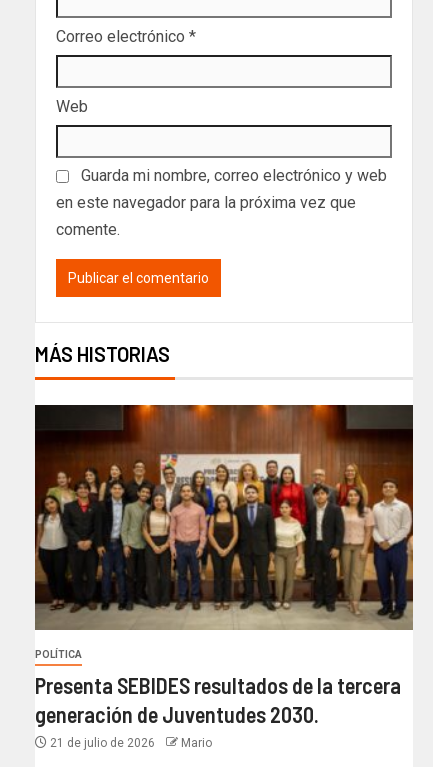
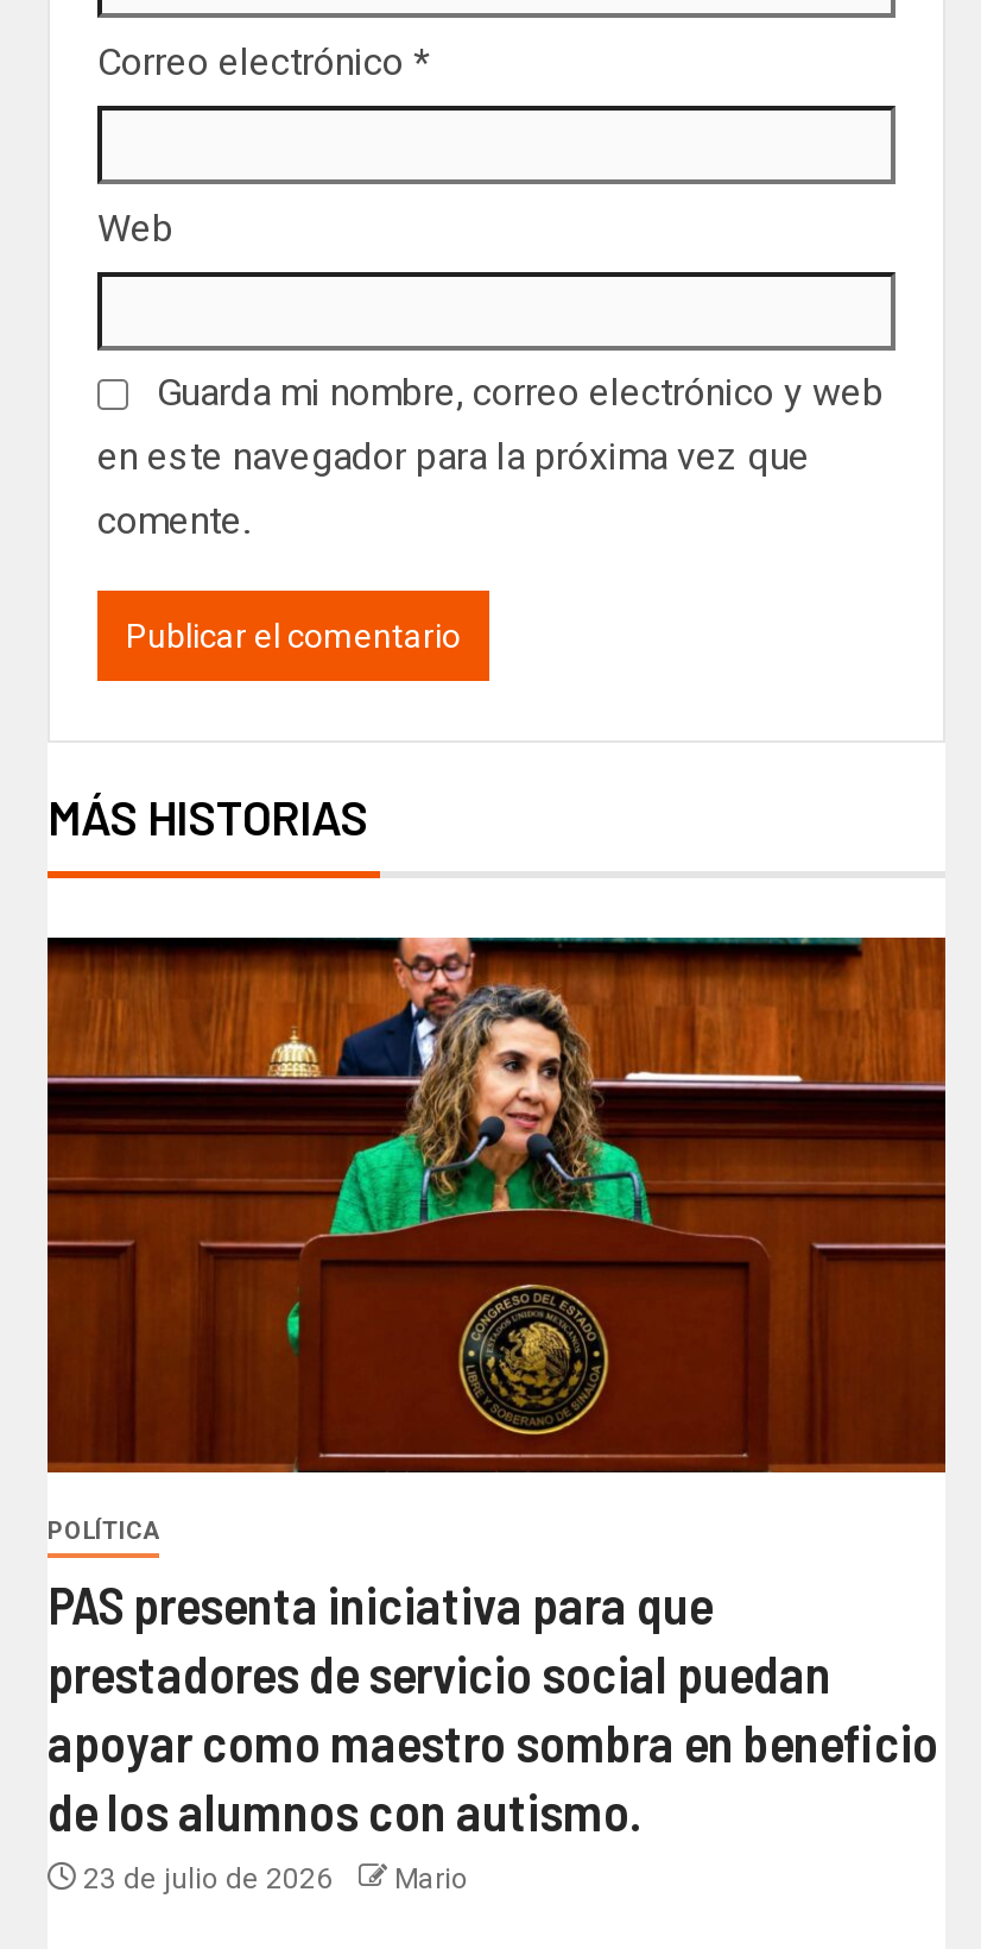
- [image]
+ [image]

- Presenta SEBIDES resultados de la tercera
- generación de Juventudes 2030.
- 21 de julio de 2026
+ PAS presenta iniciativa para que
+ prestadores de servicio social puedan
+ apoyar como maestro sombra en beneficio
+ de los alumnos con autismo.
+ 23 de julio de 2026
